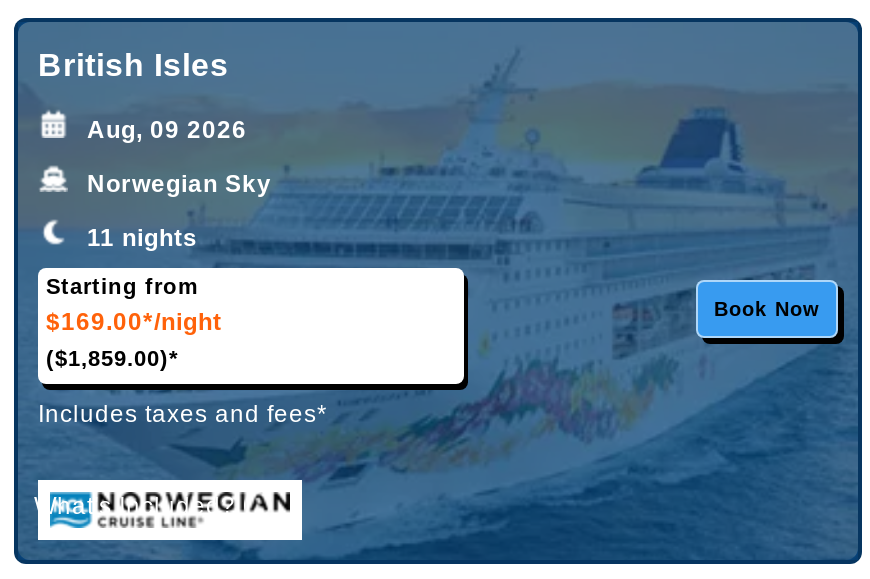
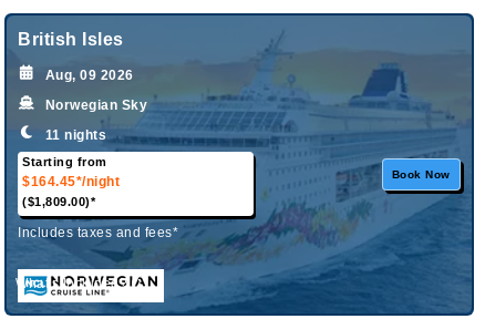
- $169.00*/night
+ $164.45*/night

- ($1,859.00)*
+ ($1,809.00)*
